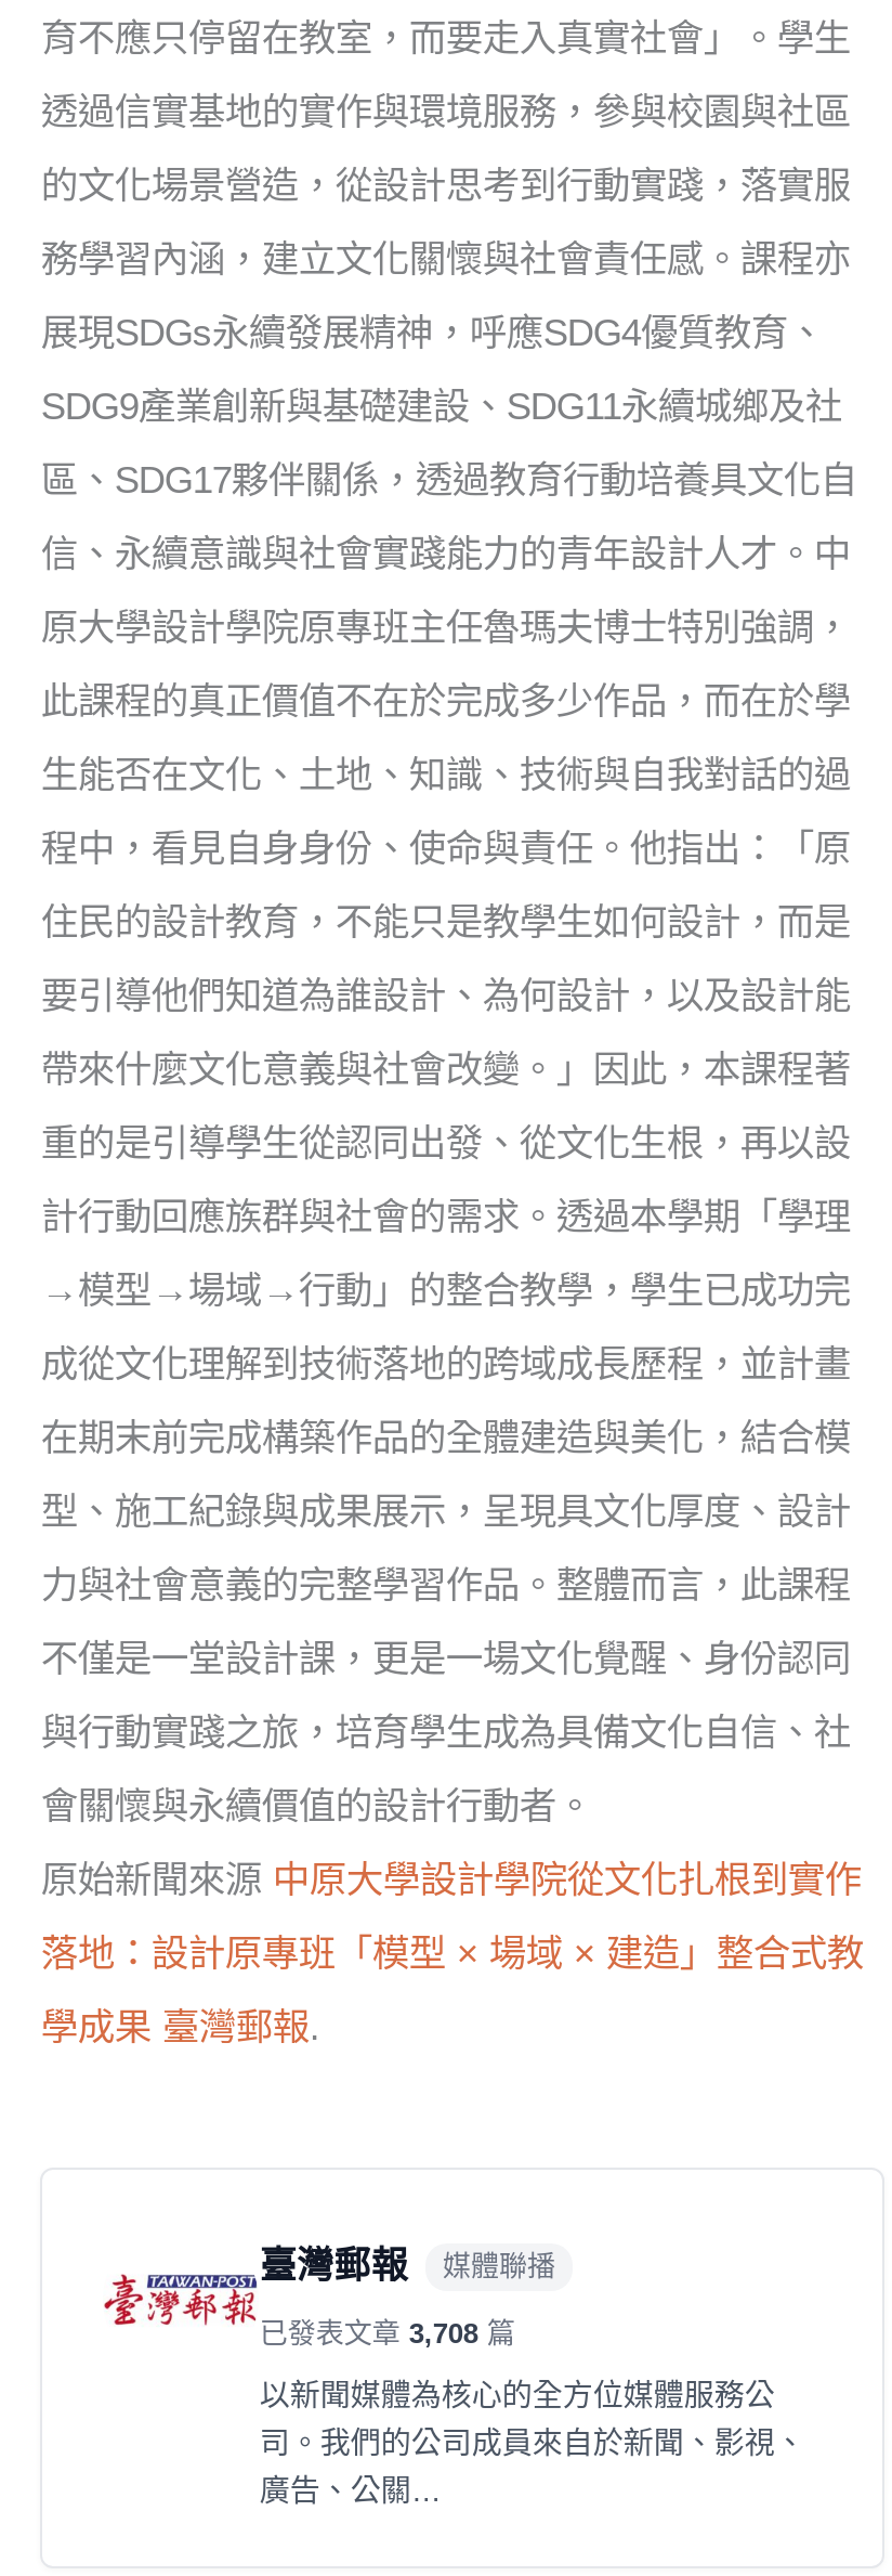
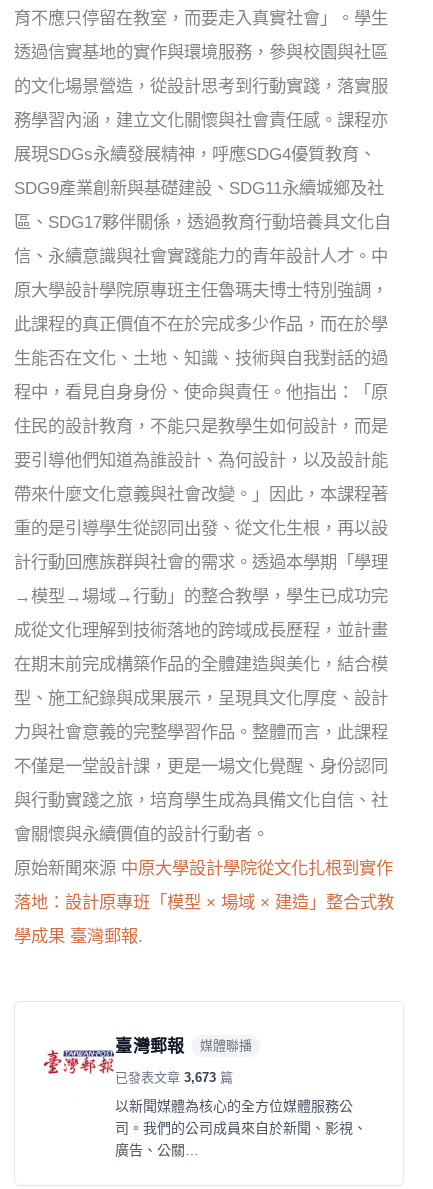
- 已發表文章3,708篇
+ 已發表文章3,673篇
